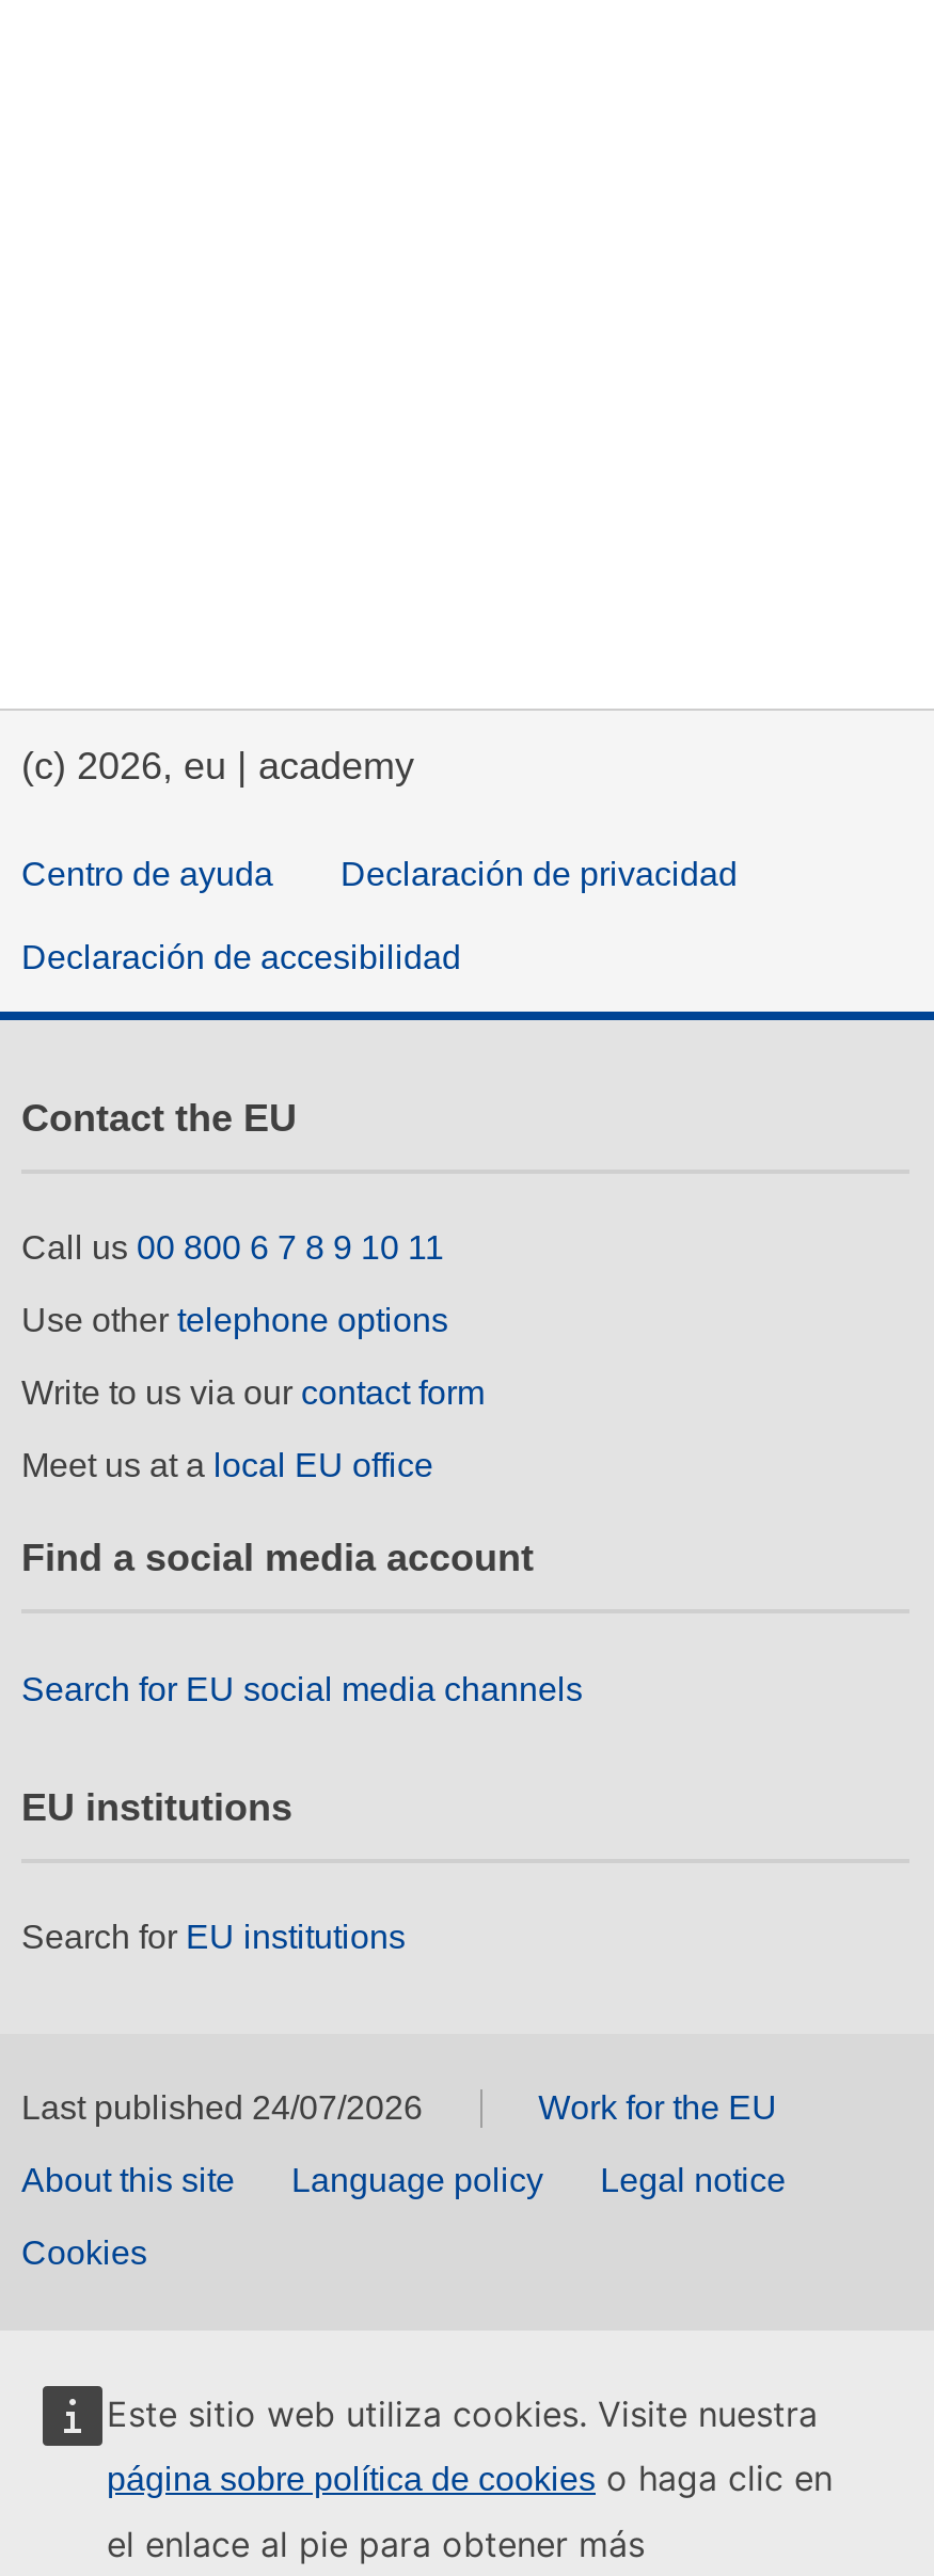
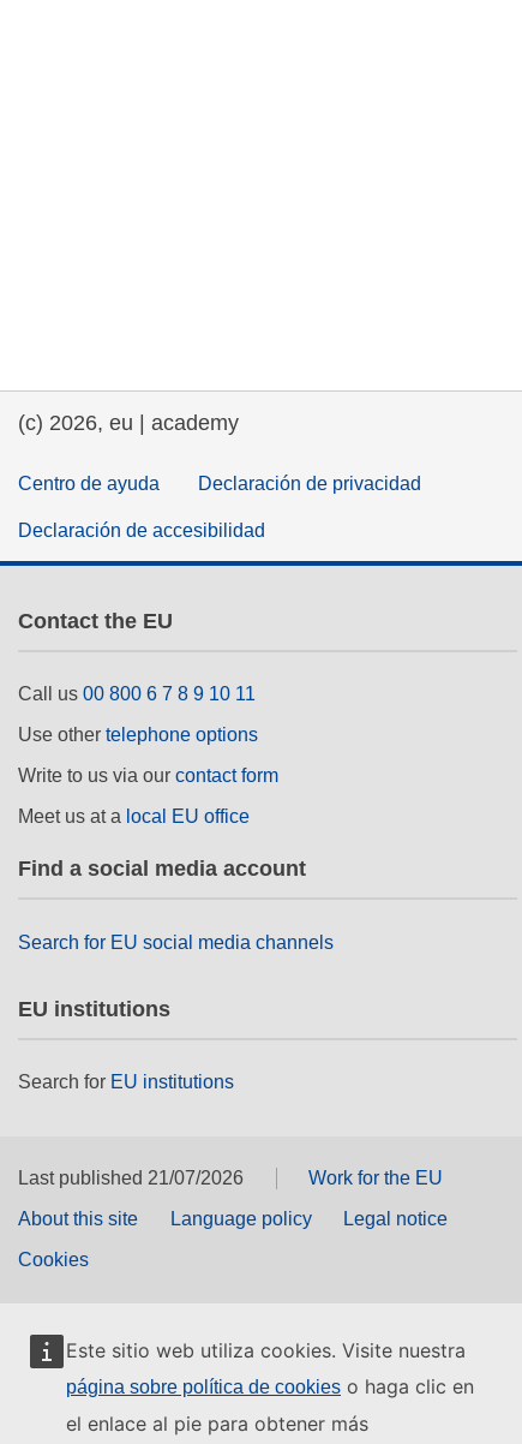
- Last published 24/07/2026
+ Last published 21/07/2026
